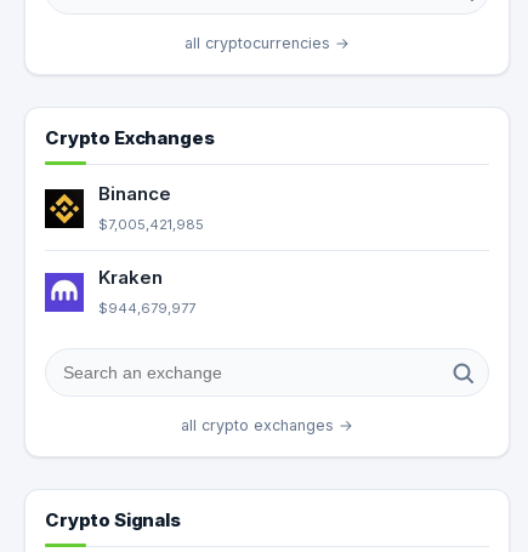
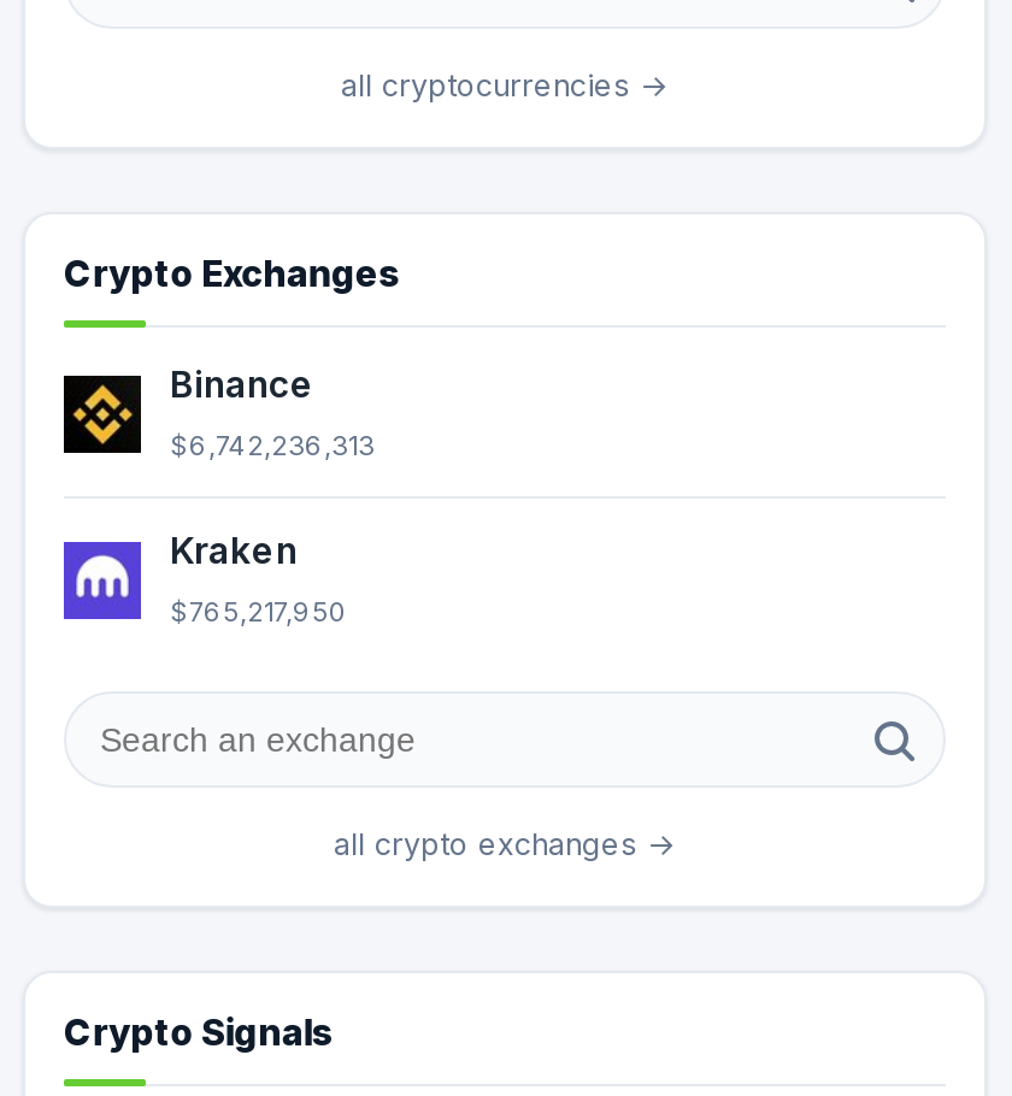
- $7,005,421,985
+ $6,742,236,313

- $944,679,977
+ $765,217,950
